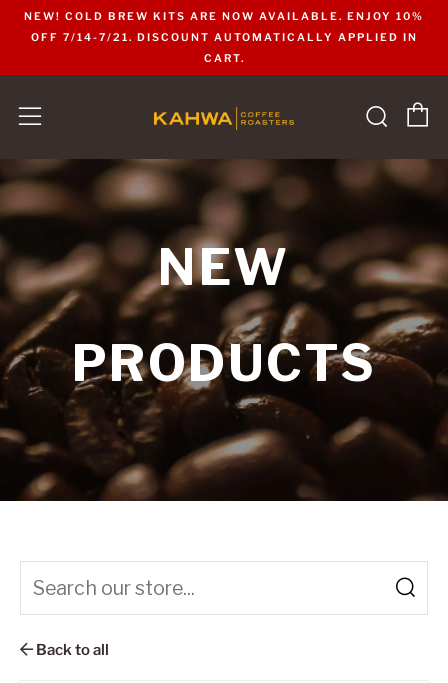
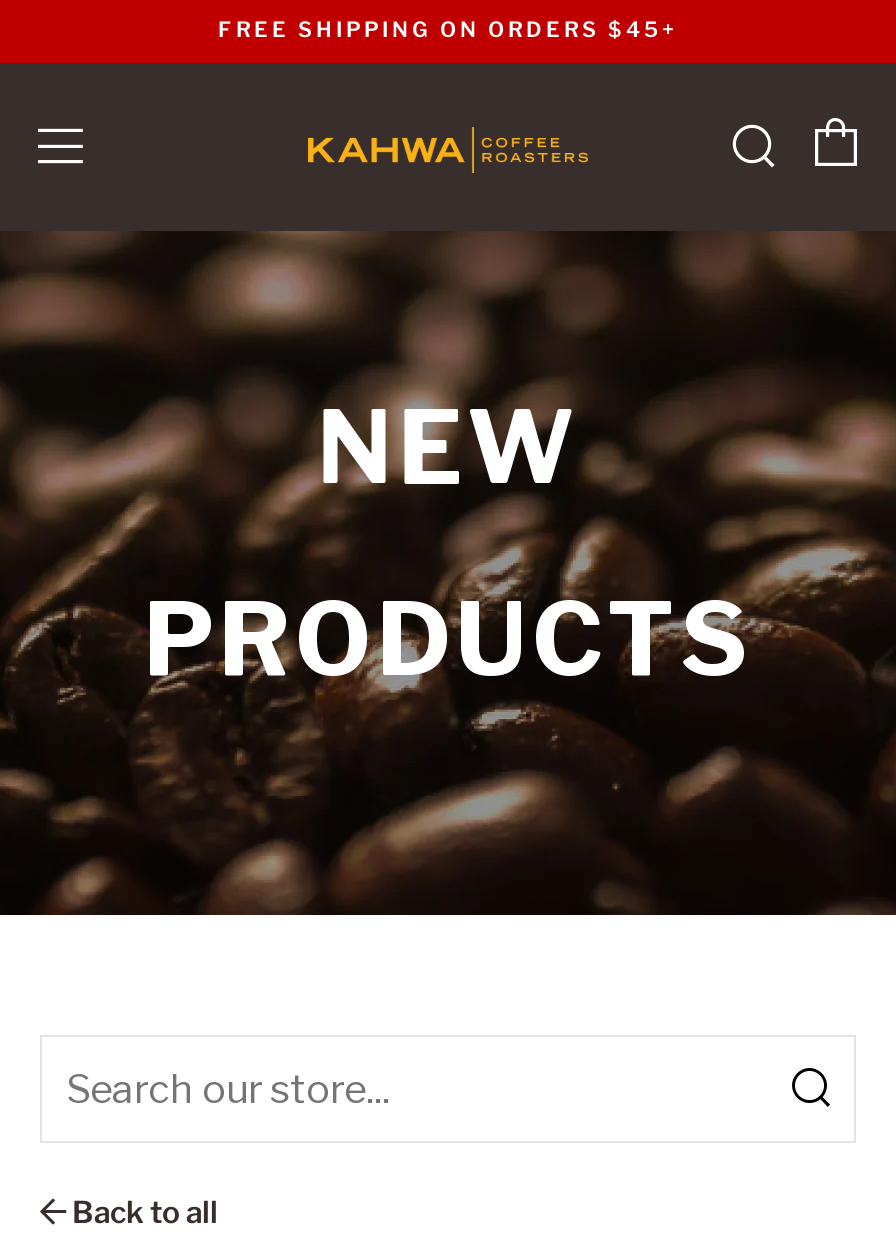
- NEW! COLD BREW KITS ARE NOW AVAILABLE. ENJOY 10%
- OFF 7/14-7/21. DISCOUNT AUTOMATICALLY APPLIED IN
- CART.
+ FREE SHIPPING ON ORDERS $45+
